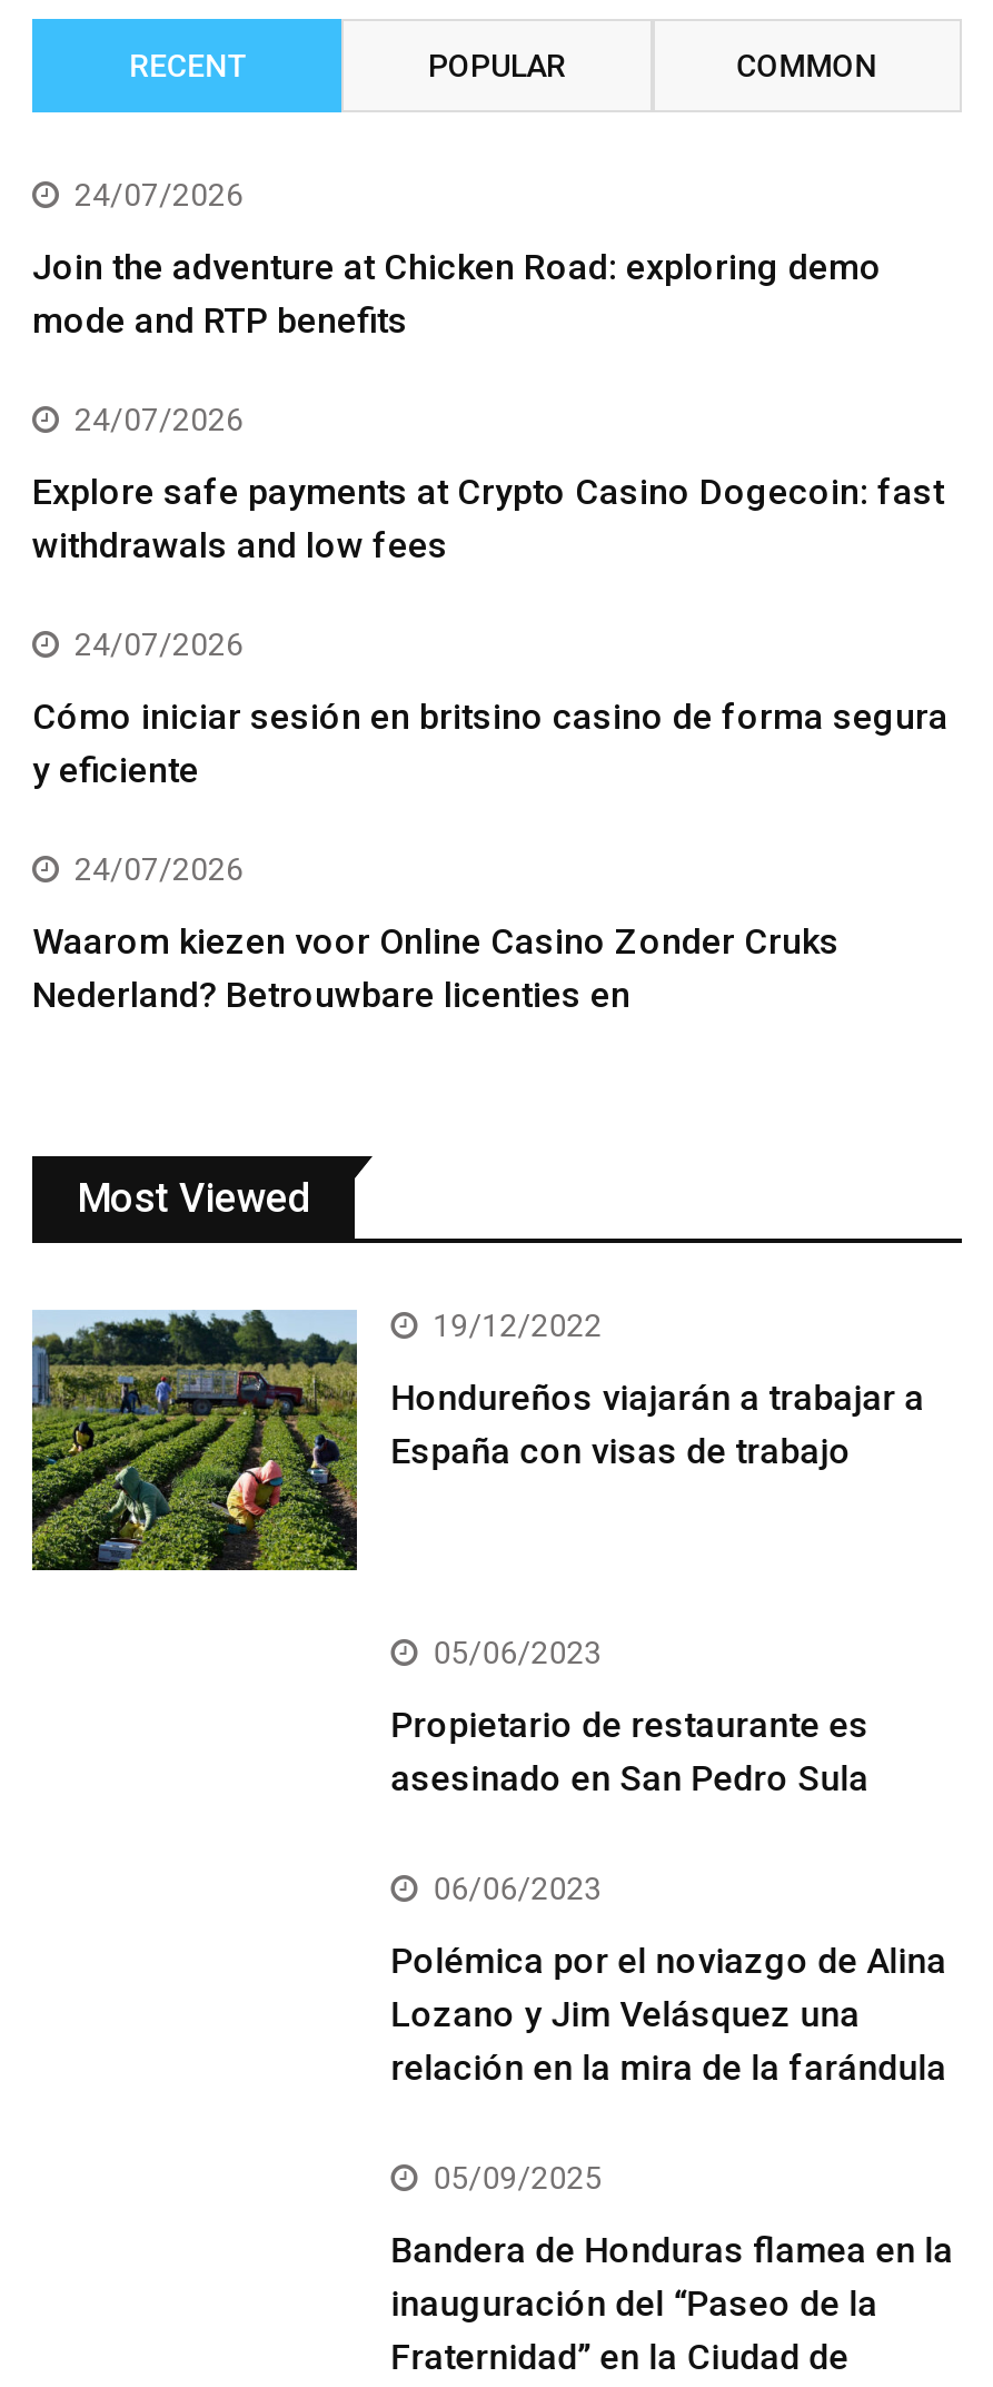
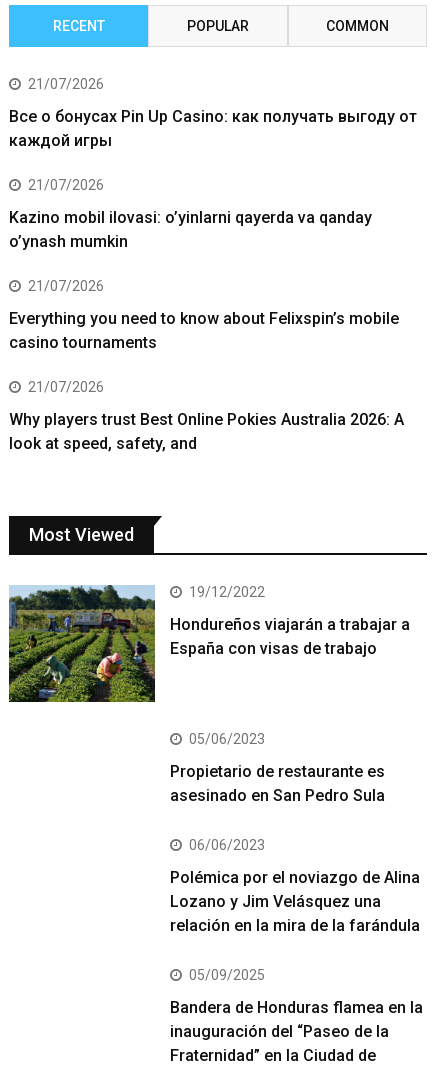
- 24/07/2026
+ 21/07/2026

- Join the adventure at Chicken Road: exploring demo
- mode and RTP benefits
+ Все о бонусах Pin Up Casino: как получать выгоду от
+ каждой игры

- 24/07/2026
+ 21/07/2026

- Explore safe payments at Crypto Casino Dogecoin: fast
- withdrawals and low fees
+ Kazino mobil ilovasi: o’yinlarni qayerda va qanday
+ o’ynash mumkin

- 24/07/2026
+ 21/07/2026

- Cómo iniciar sesión en britsino casino de forma segura
- y eficiente
+ Everything you need to know about Felixspin’s mobile
+ casino tournaments

- 24/07/2026
+ 21/07/2026

- Waarom kiezen voor Online Casino Zonder Cruks
- Nederland? Betrouwbare licenties en
+ Why players trust Best Online Pokies Australia 2026: A
+ look at speed, safety, and
